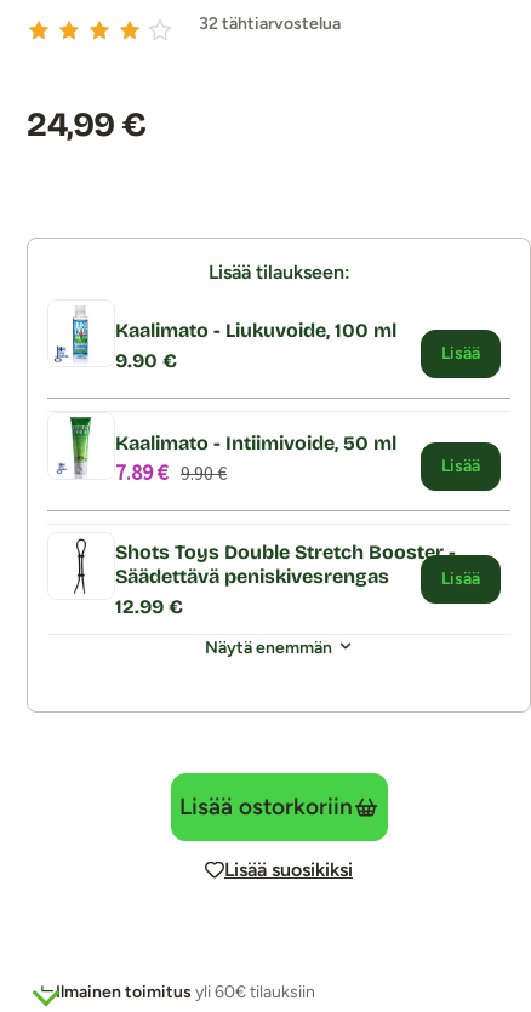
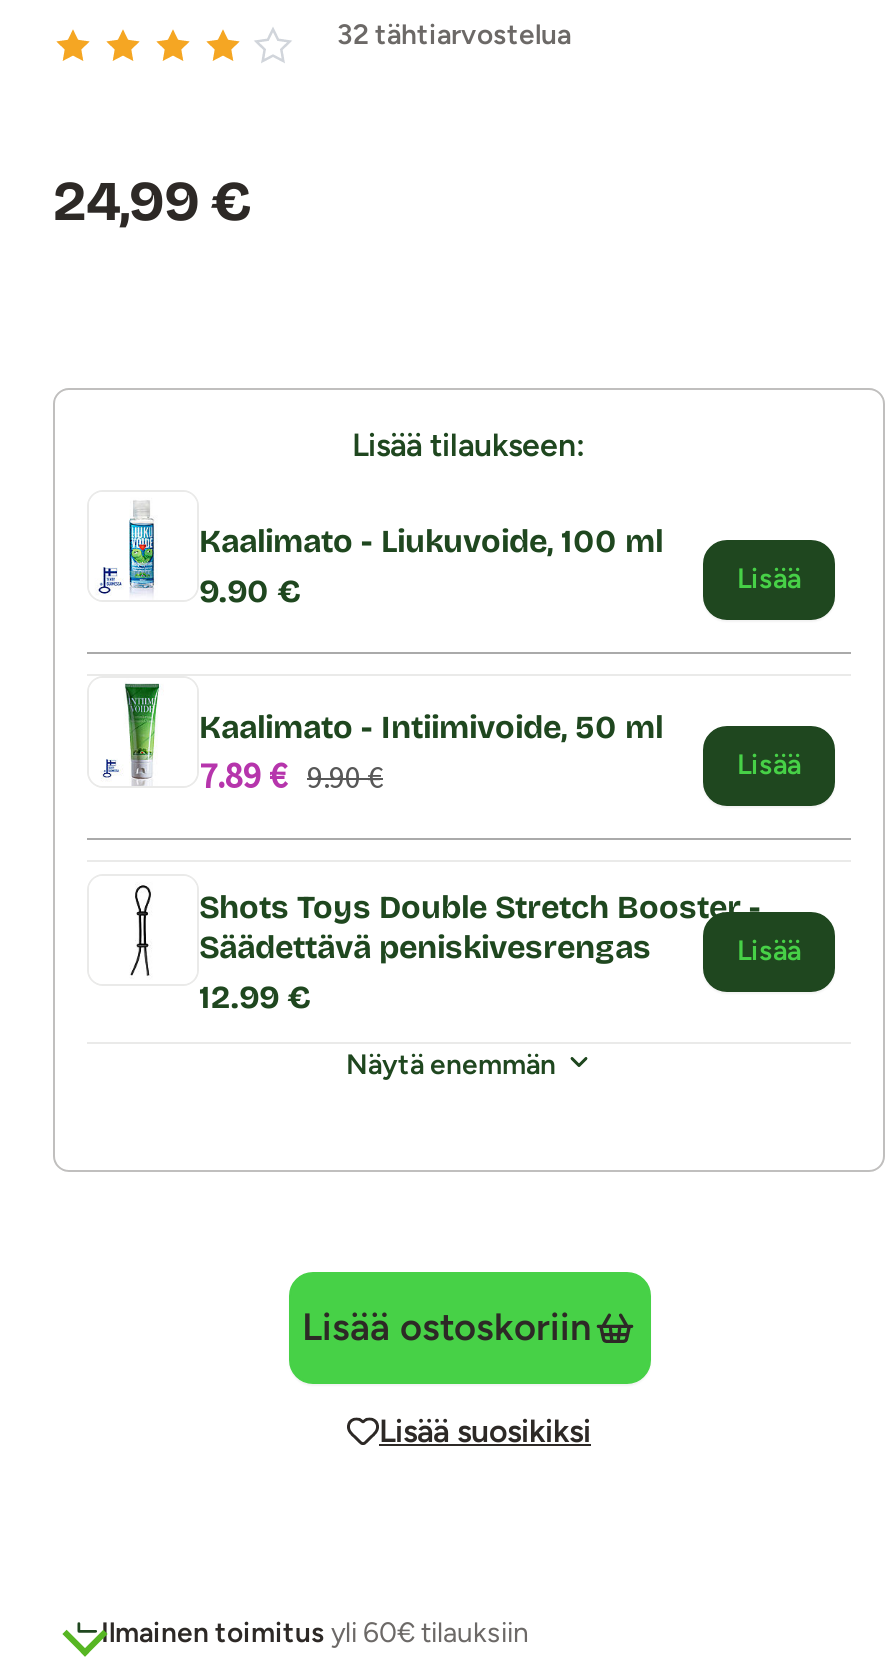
- Lisää ostorkoriin
+ Lisää ostoskoriin
